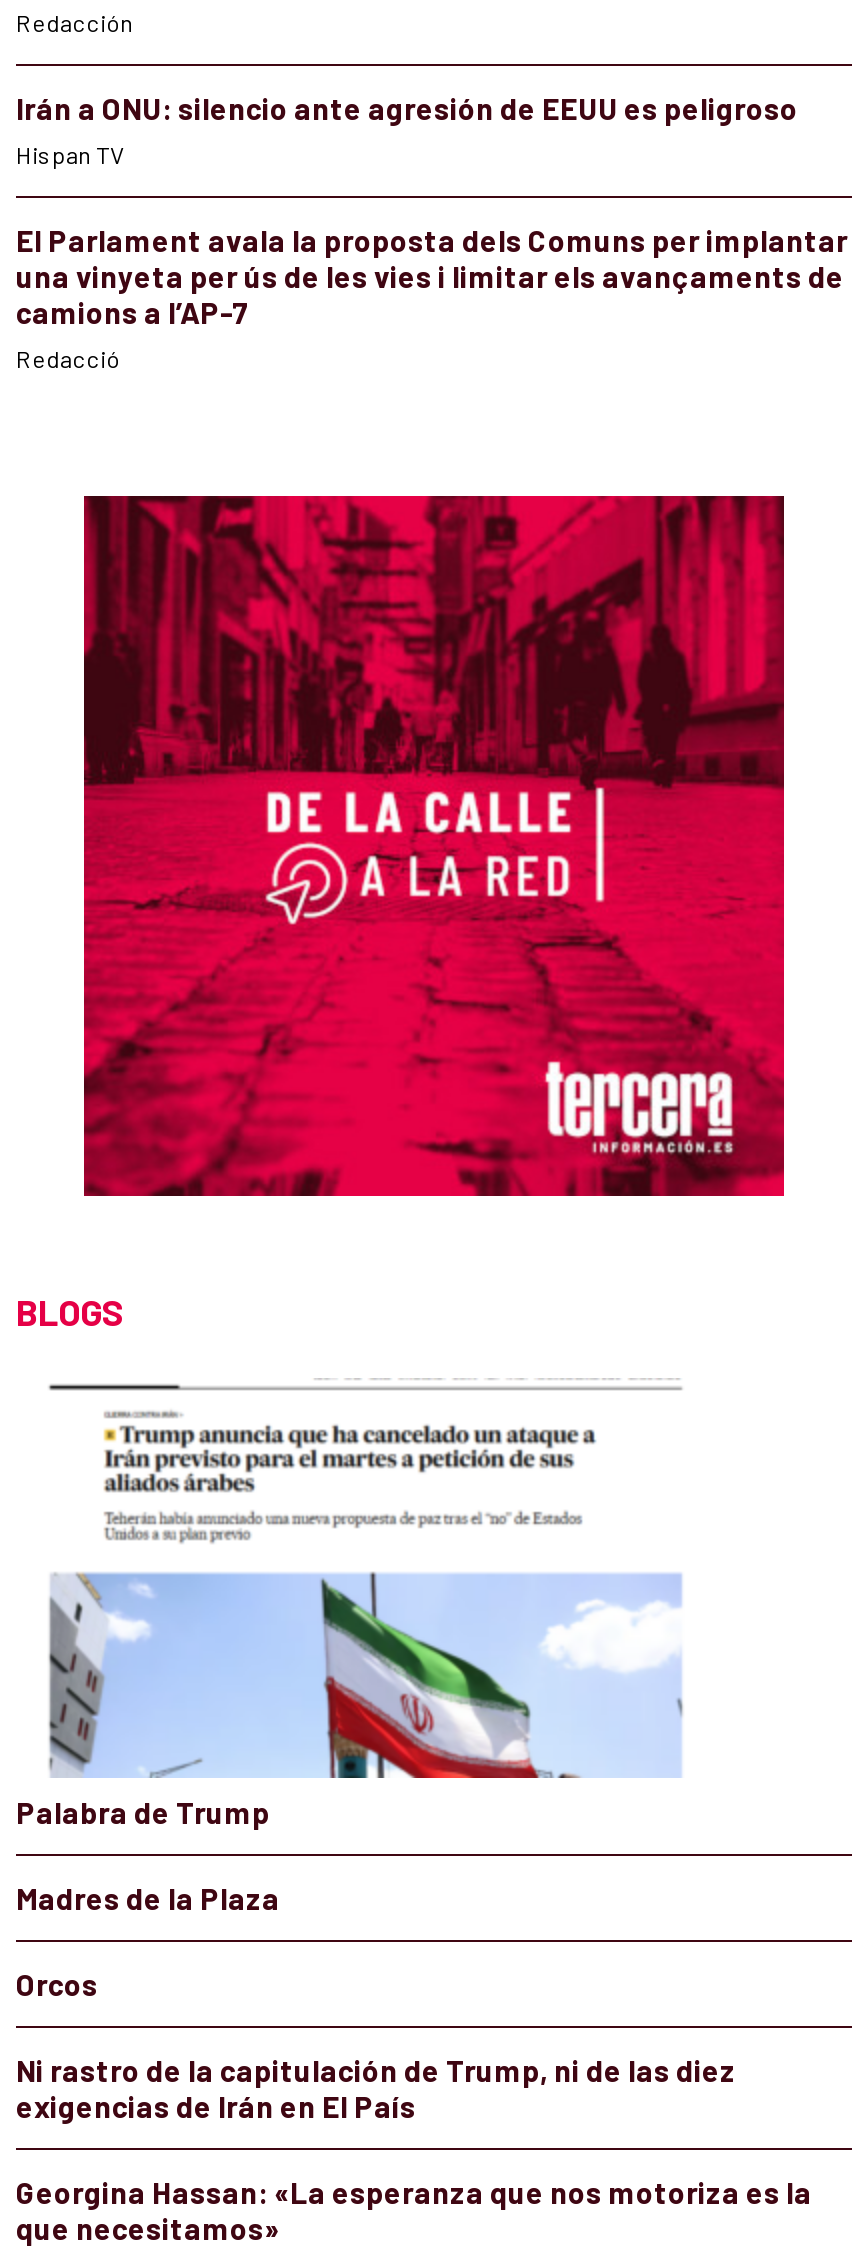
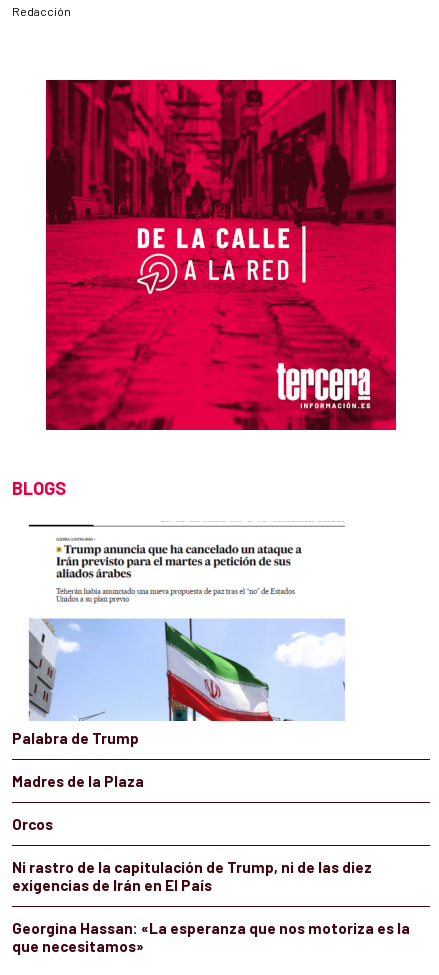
- Irán a ONU: silencio ante agresión de EEUU es peligroso
- Hispan TV
- El Parlament avala la proposta dels Comuns per implantar
- una vinyeta per ús de les vies i limitar els avançaments de
- camions a l’AP-7
- Redacció
